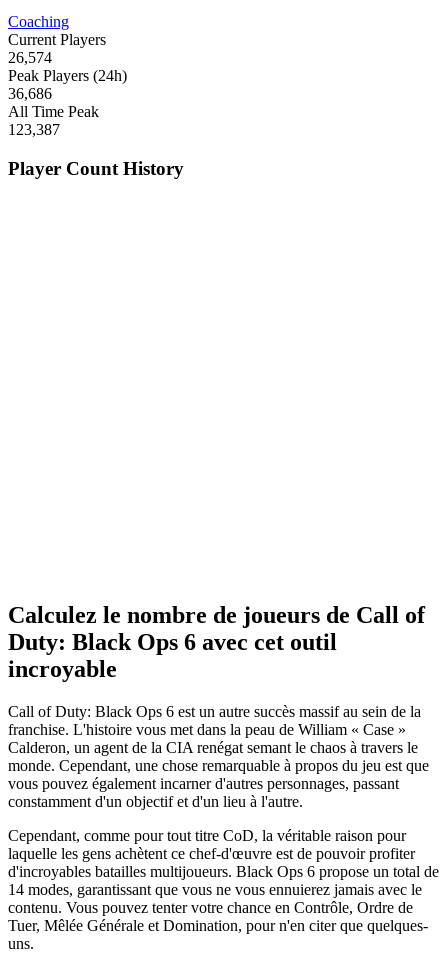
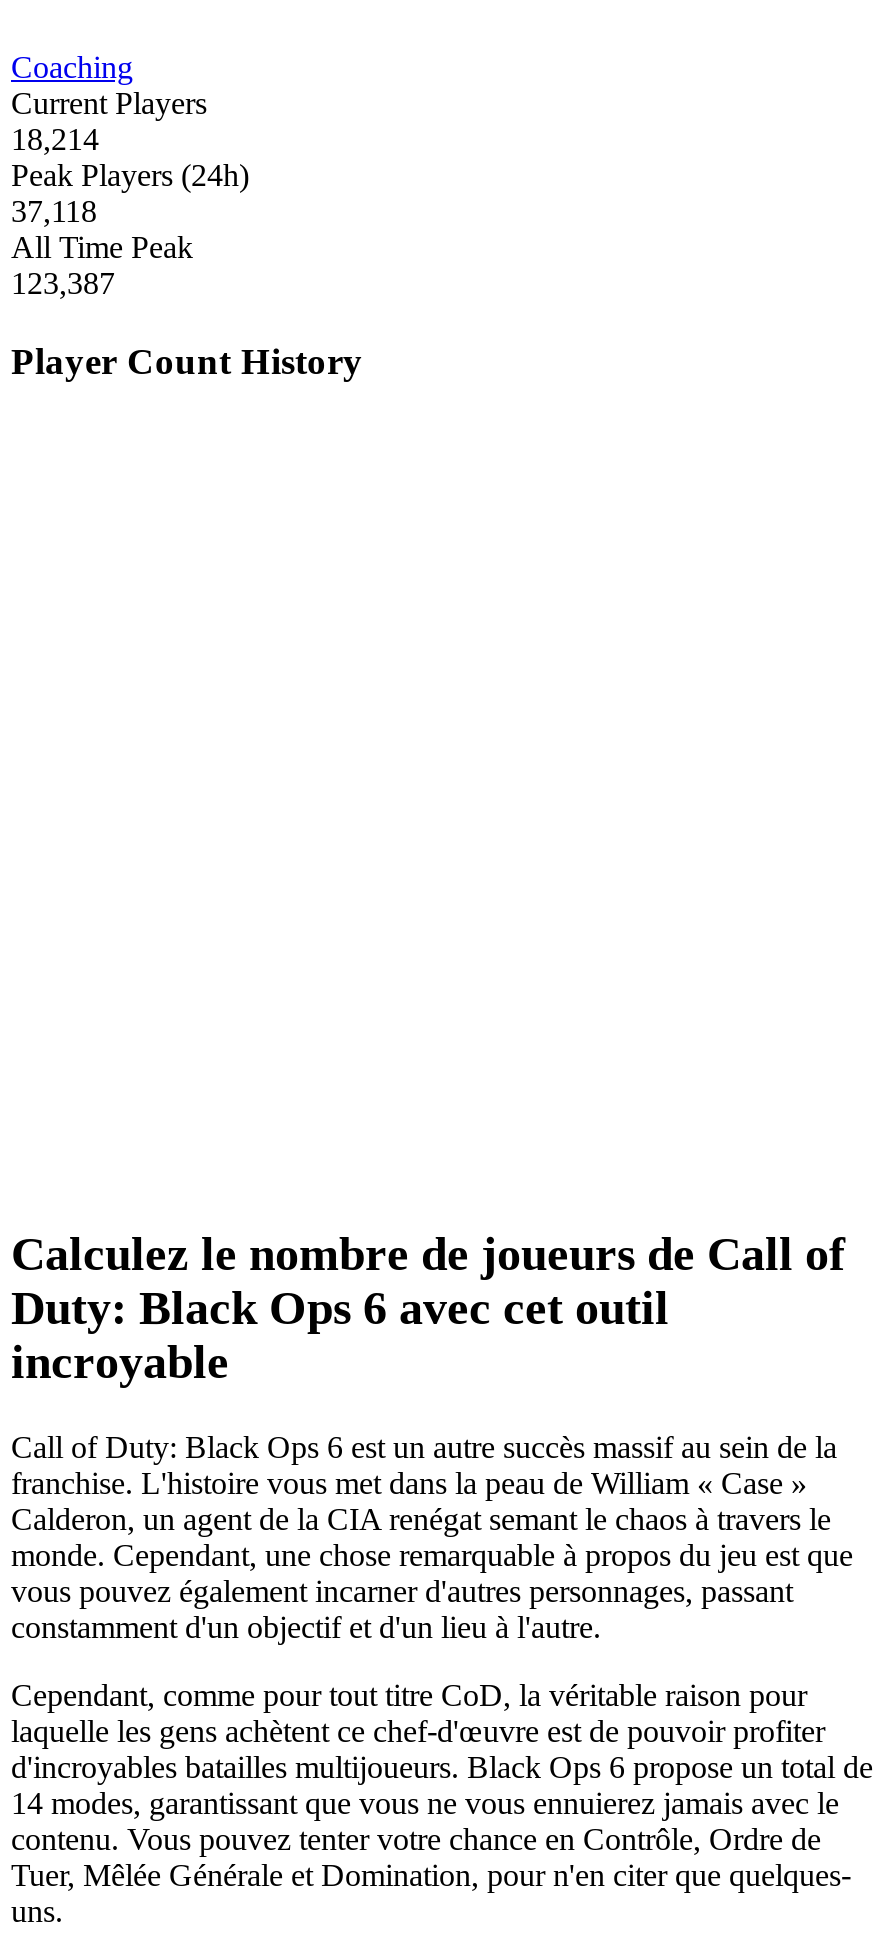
- 26,574
+ 18,214

- 36,686
+ 37,118
